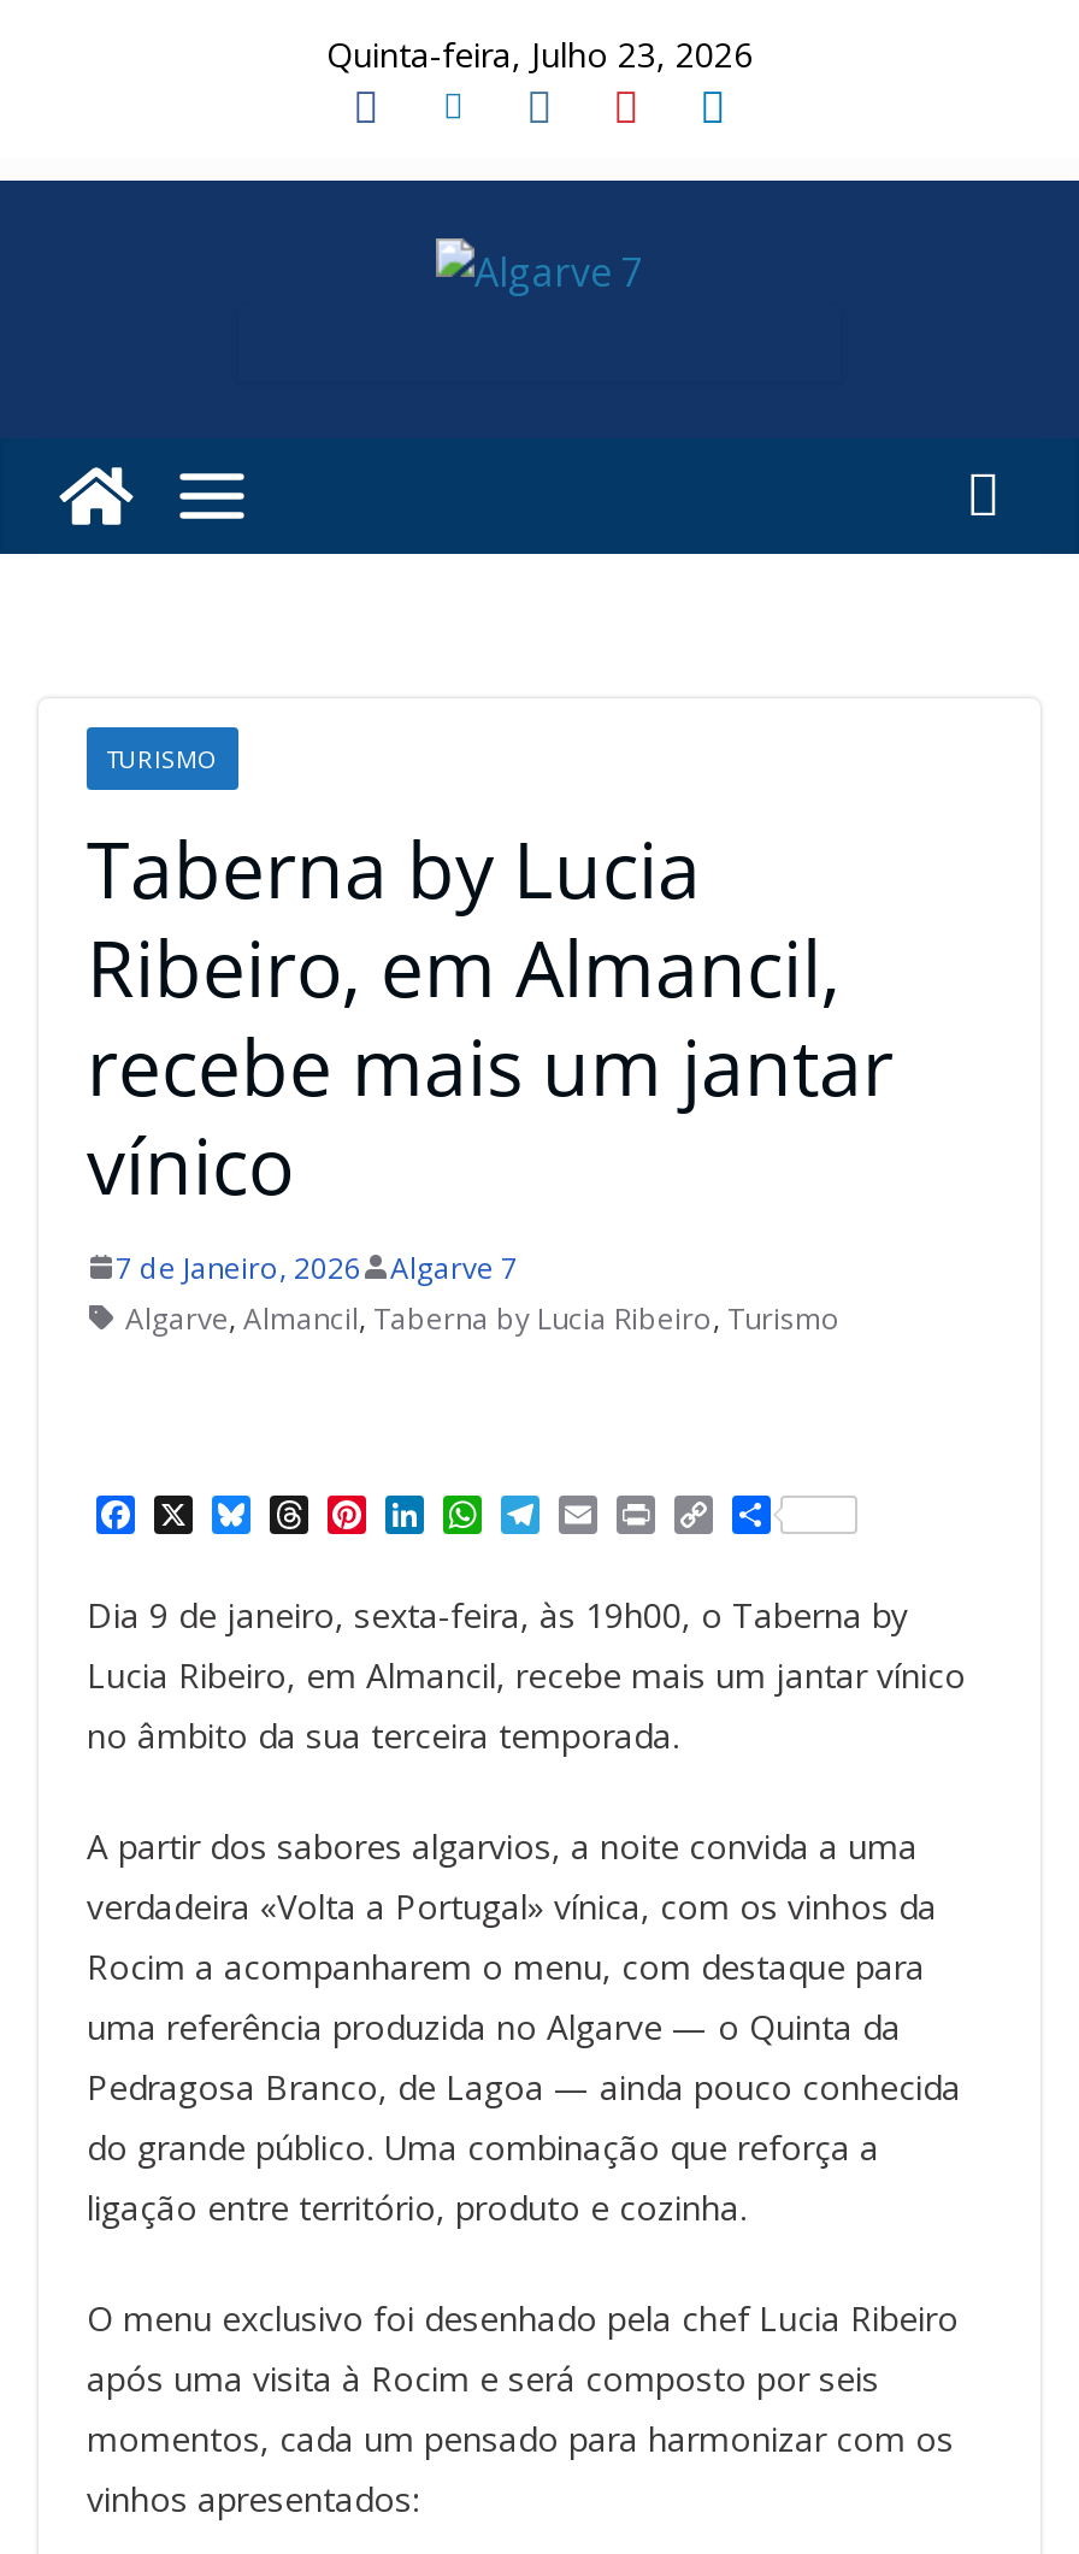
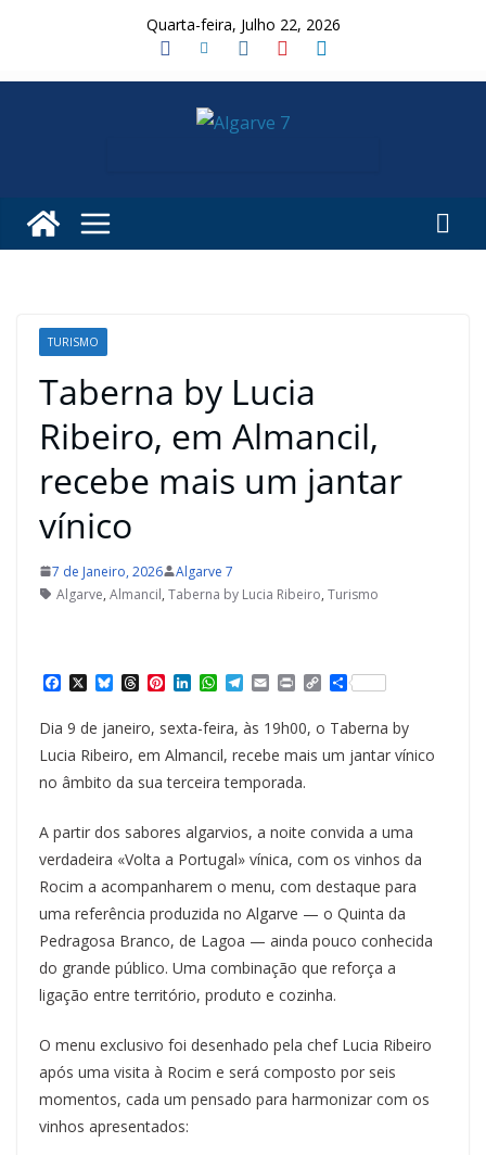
- Quinta-feira, Julho 23, 2026
+ Quarta-feira, Julho 22, 2026
